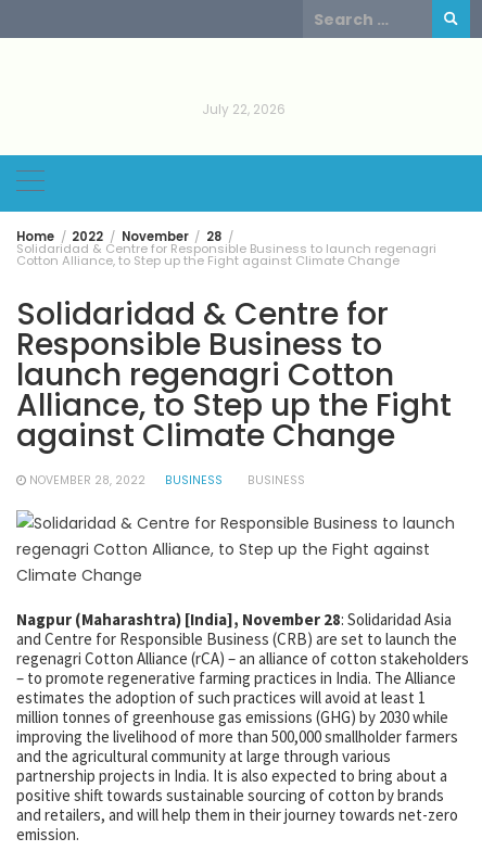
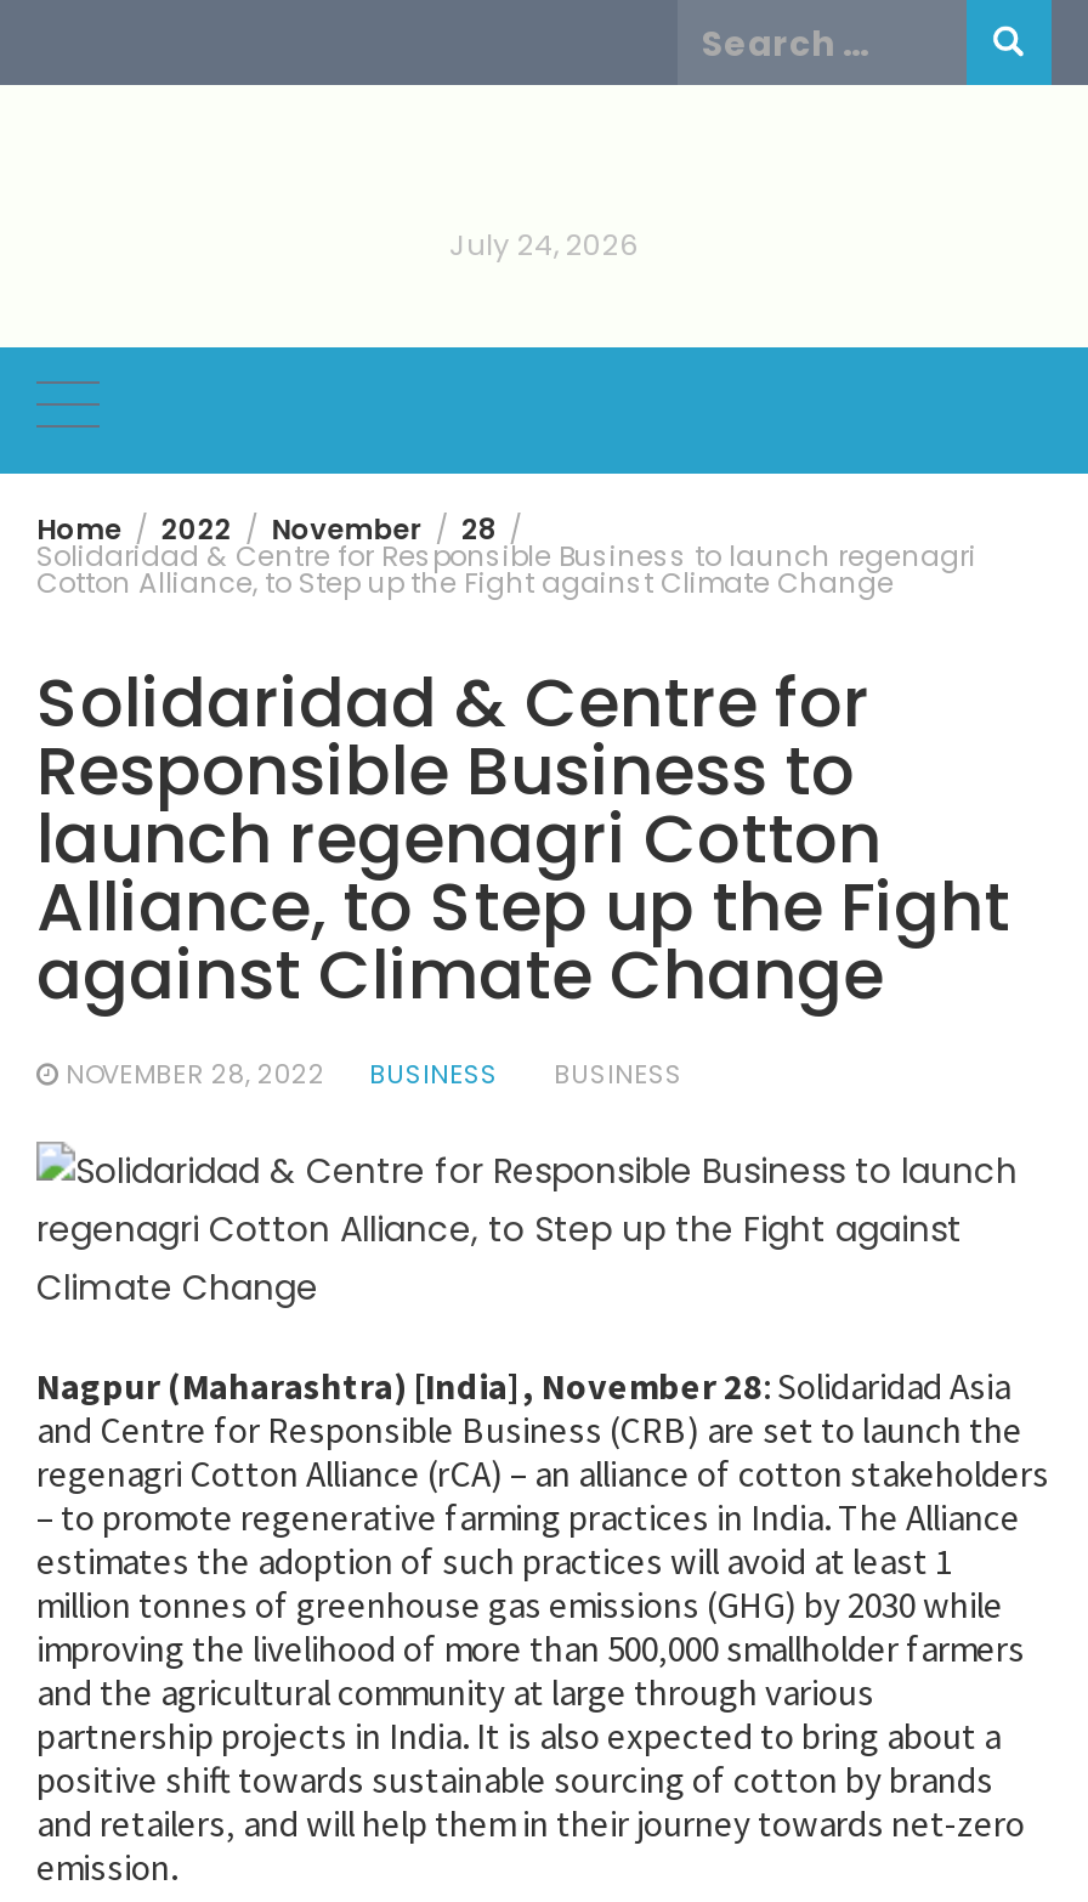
- July 22, 2026
+ July 24, 2026
